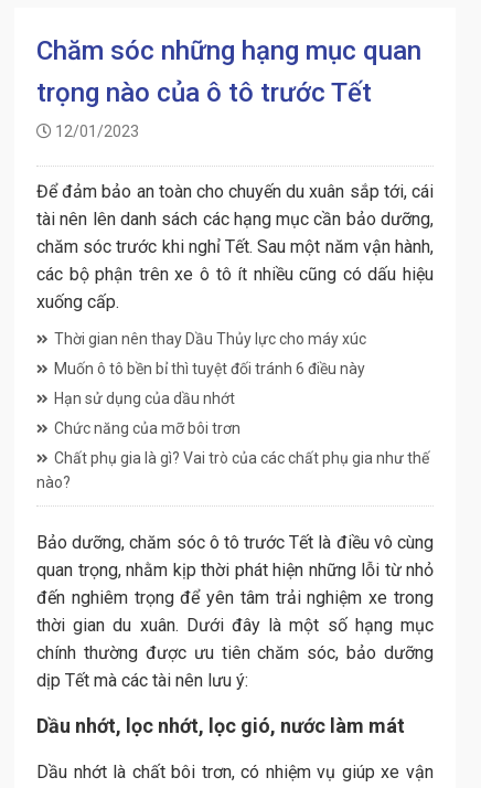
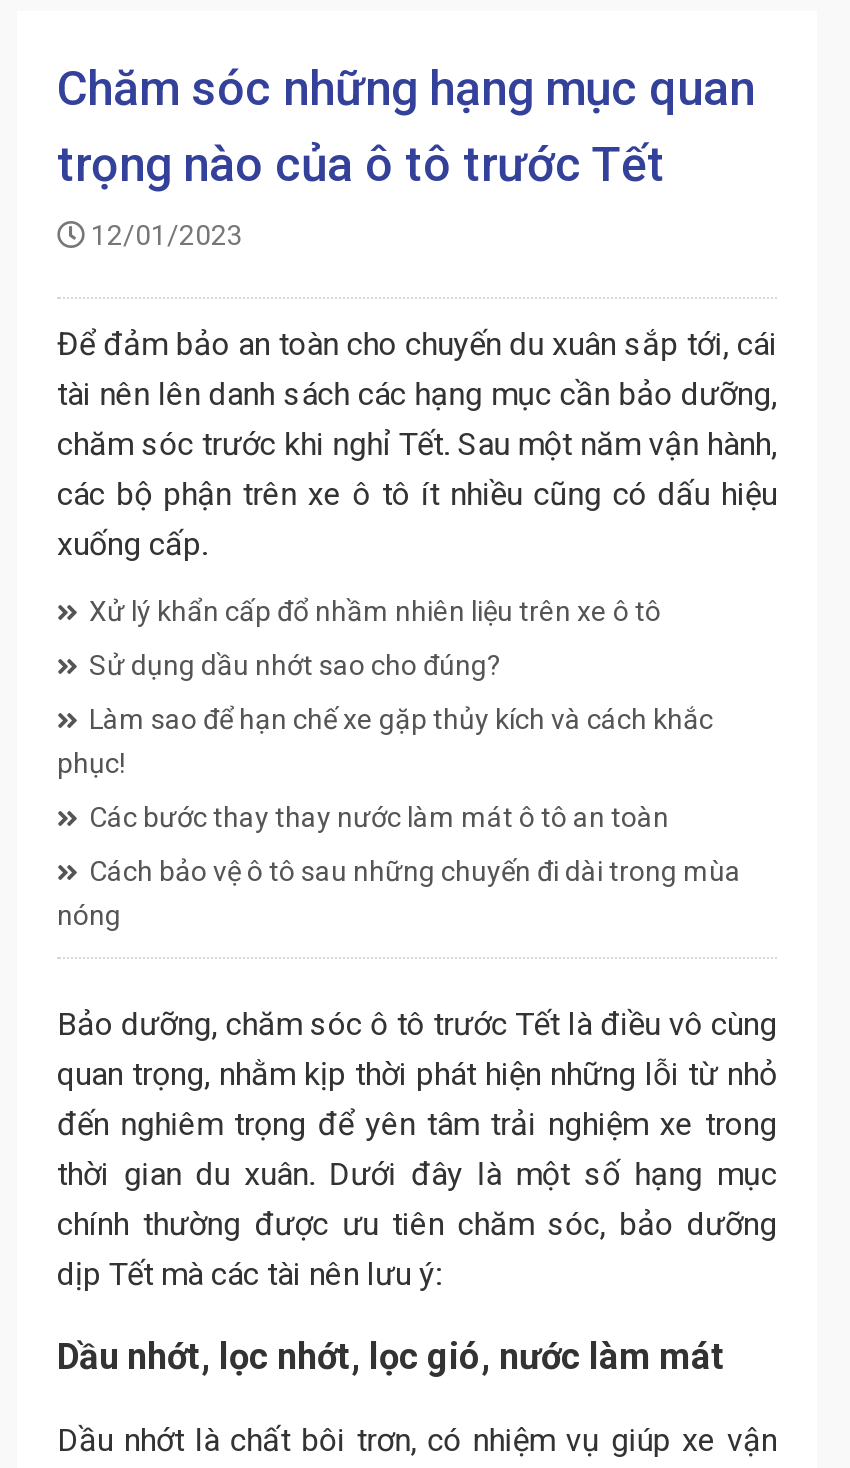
- Thời gian nên thay Dầu Thủy lực cho máy xúc
+ Xử lý khẩn cấp đổ nhầm nhiên liệu trên xe ô tô

- Muốn ô tô bền bỉ thì tuyệt đối tránh 6 điều này
+ Sử dụng dầu nhớt sao cho đúng?

- Hạn sử dụng của dầu nhớt
+ Làm sao để hạn chế xe gặp thủy kích và cách khắc
+ phục!

- Chức năng của mỡ bôi trơn
+ Các bước thay thay nước làm mát ô tô an toàn

- Chất phụ gia là gì? Vai trò của các chất phụ gia như thế
- nào?
+ Cách bảo vệ ô tô sau những chuyến đi dài trong mùa
+ nóng
